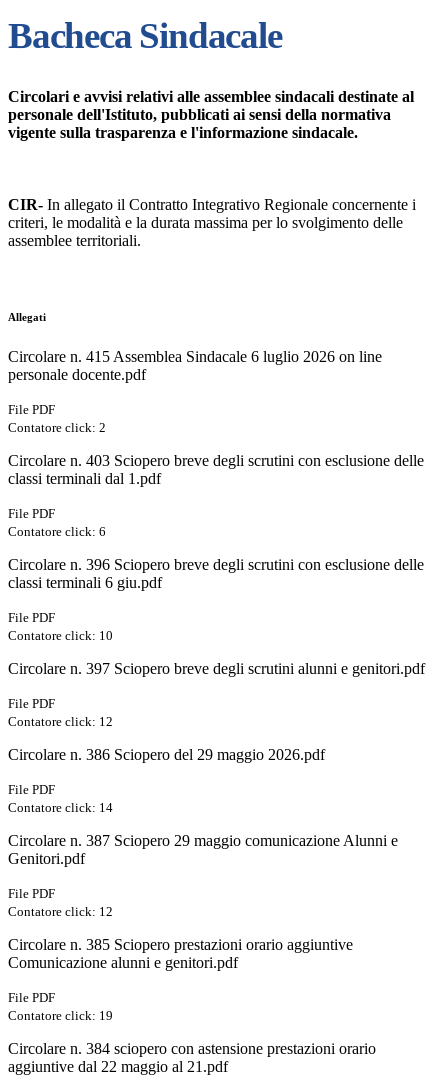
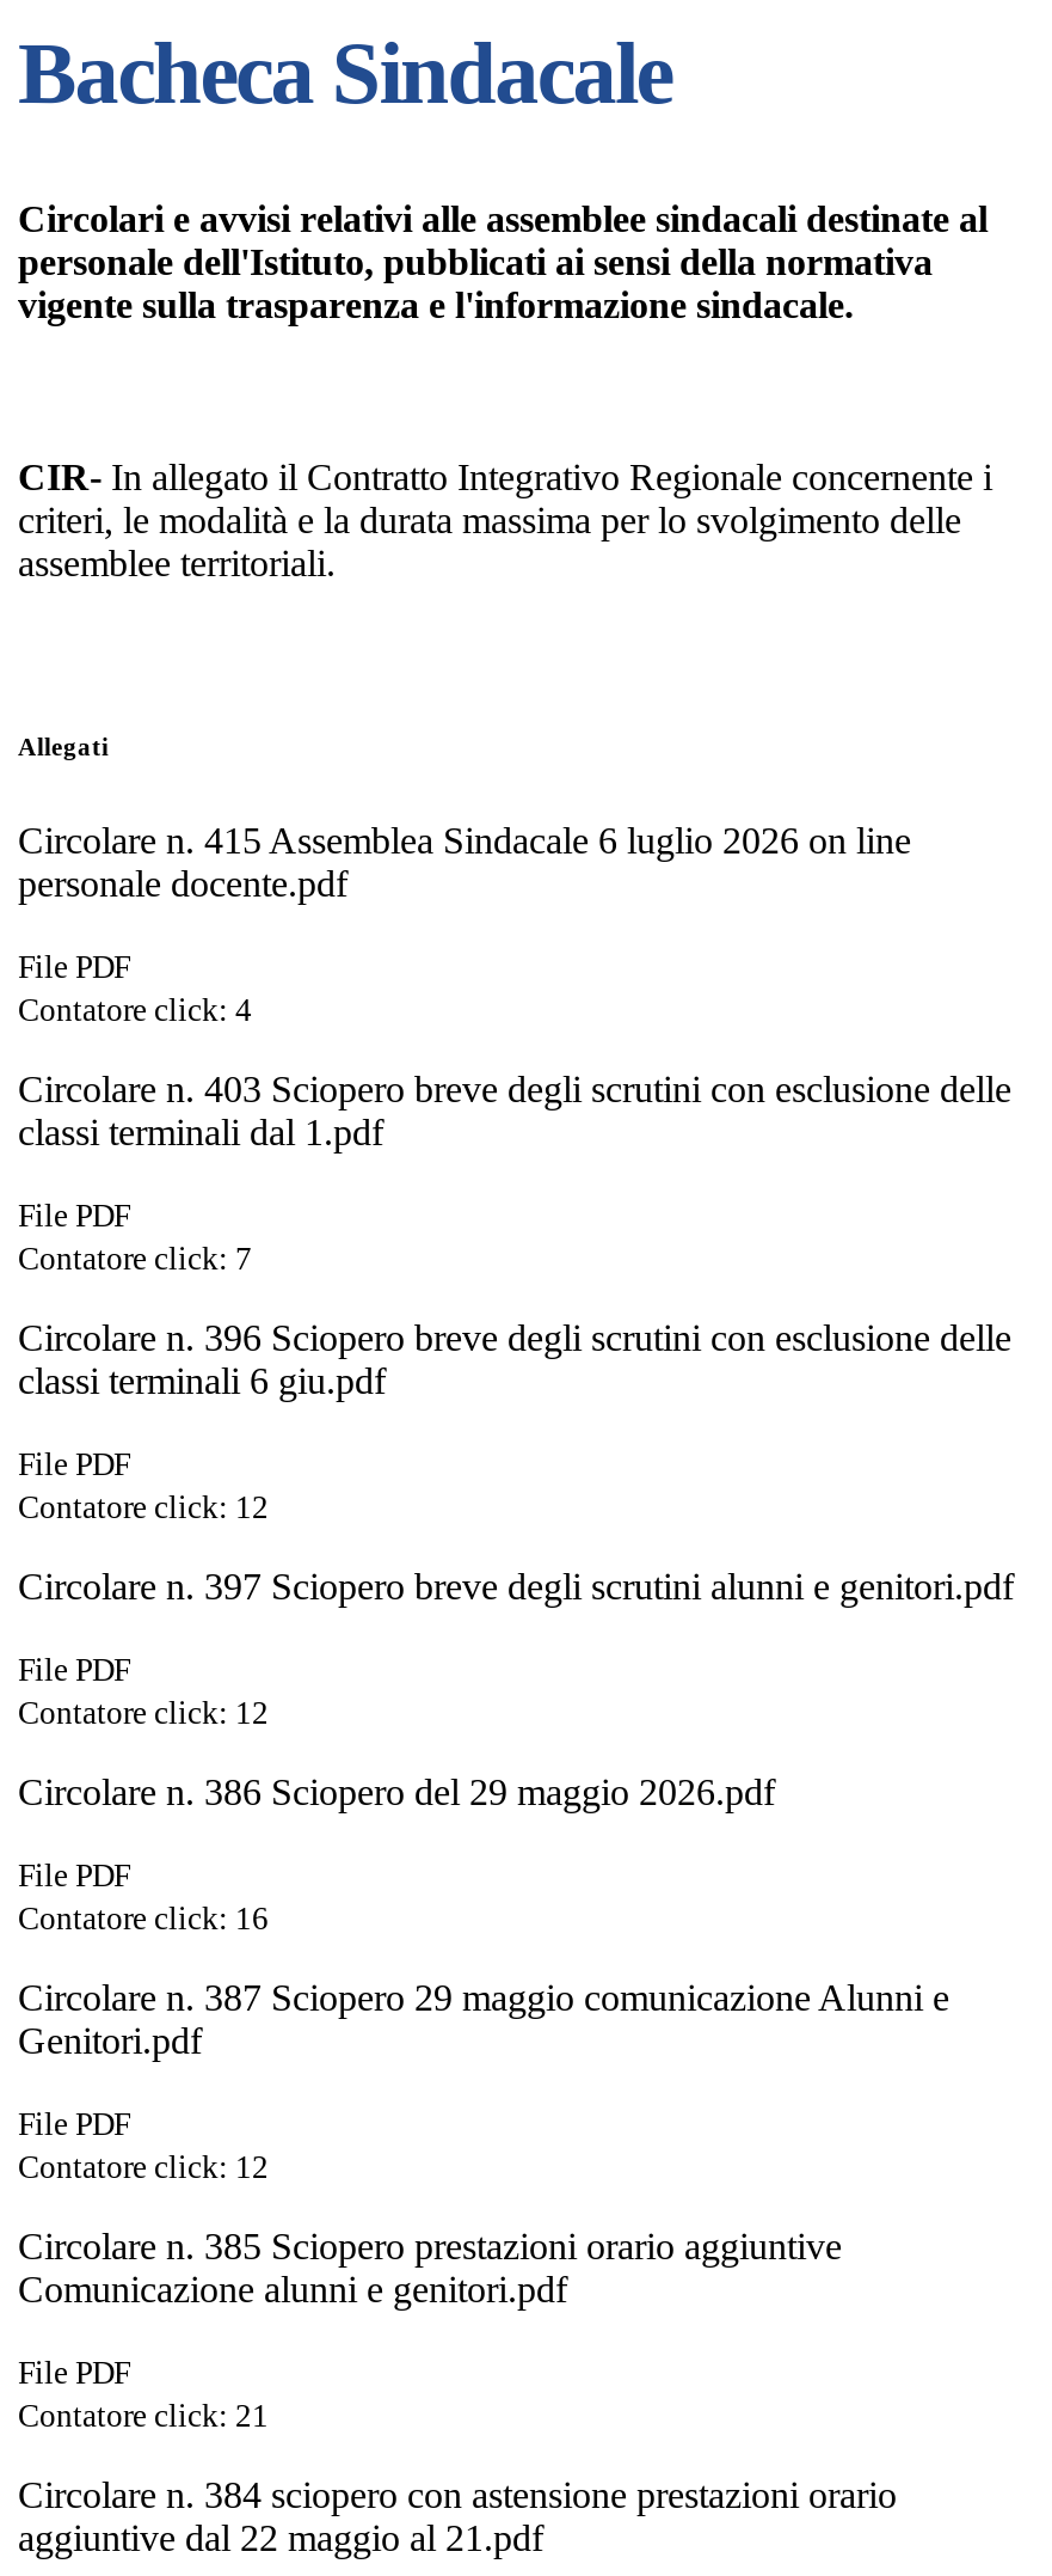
- Contatore click: 2
+ Contatore click: 4

- Contatore click: 6
+ Contatore click: 7

- Contatore click: 10
+ Contatore click: 12

- Contatore click: 14
+ Contatore click: 16

- Contatore click: 19
+ Contatore click: 21
